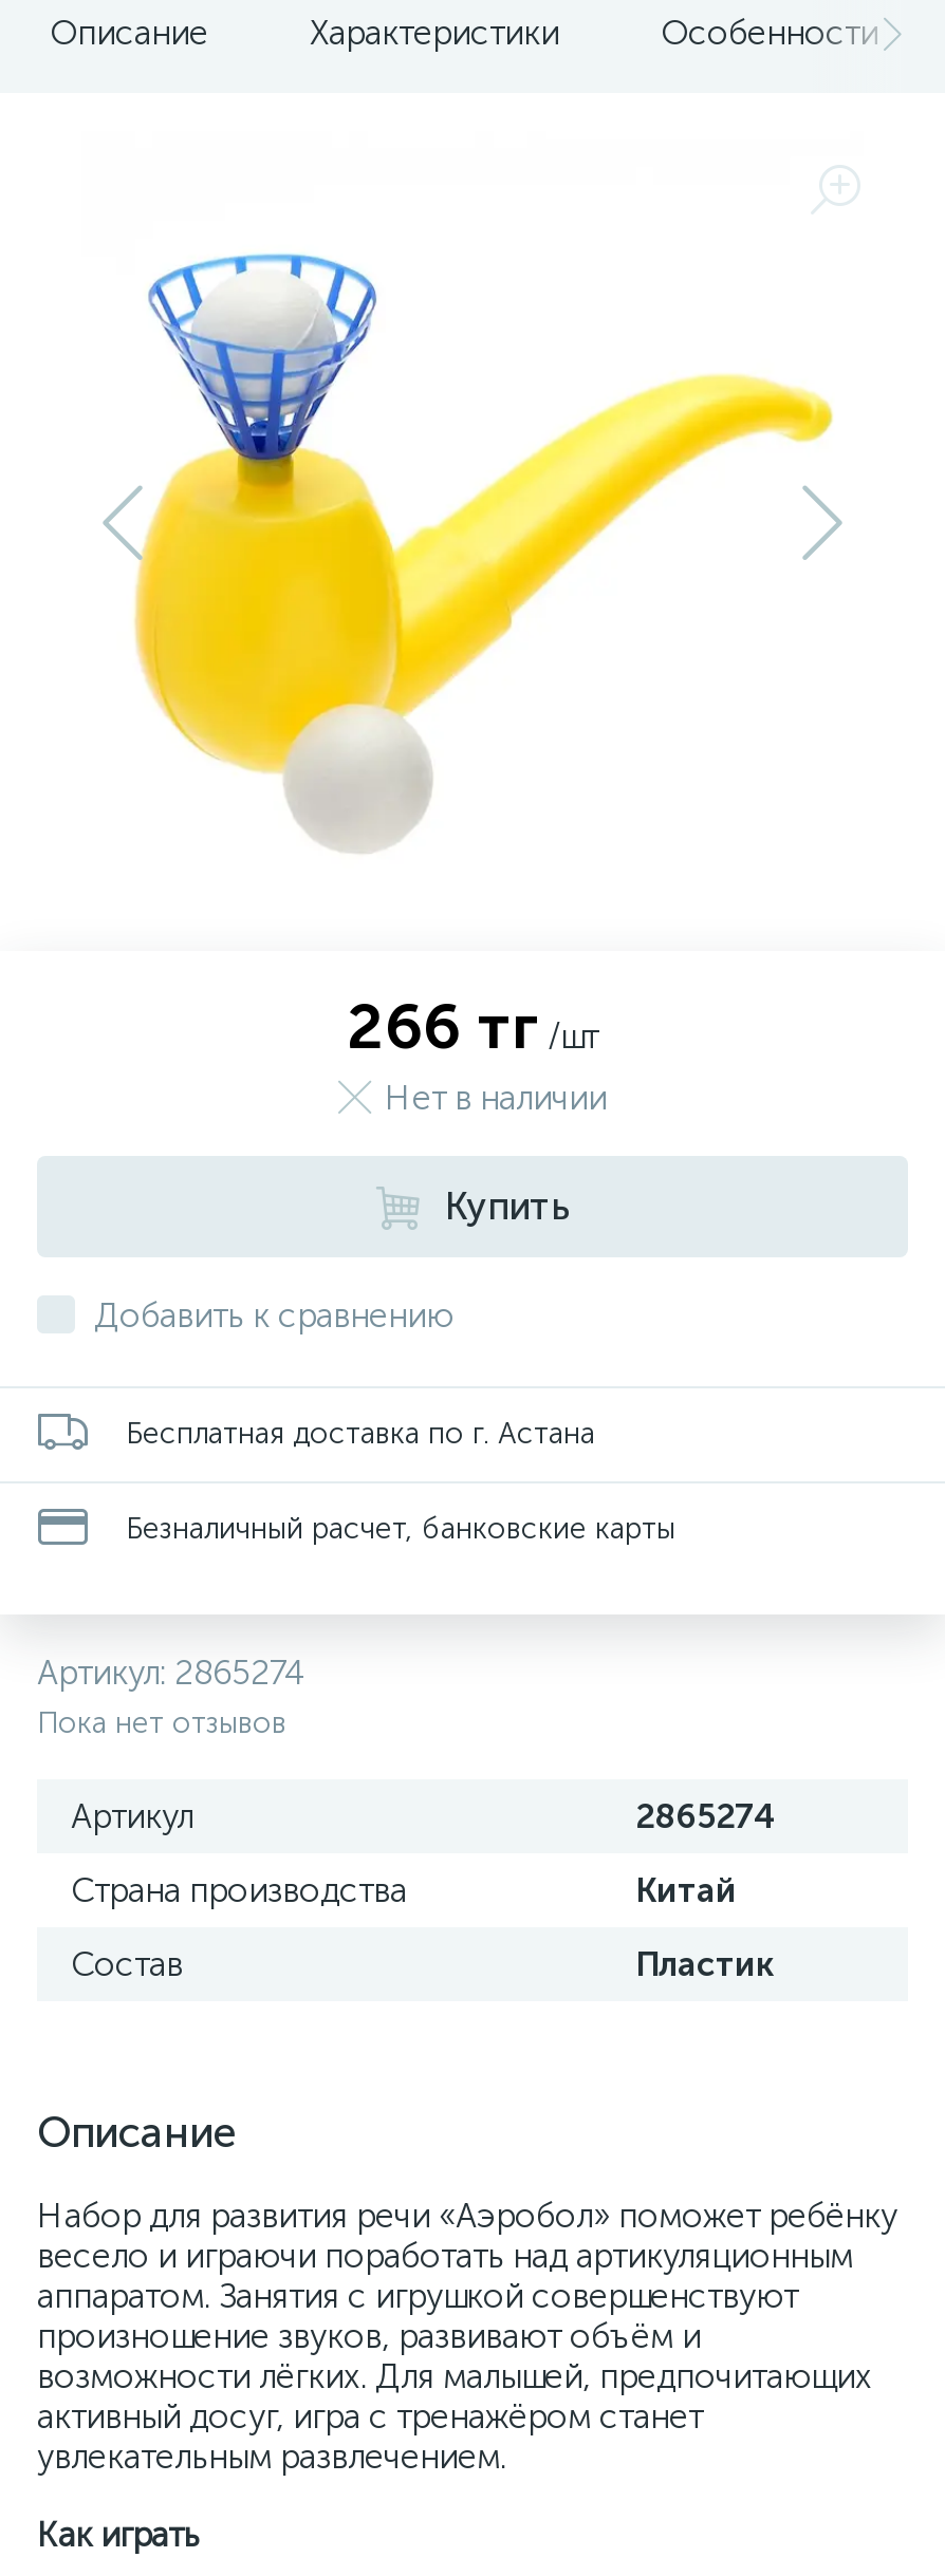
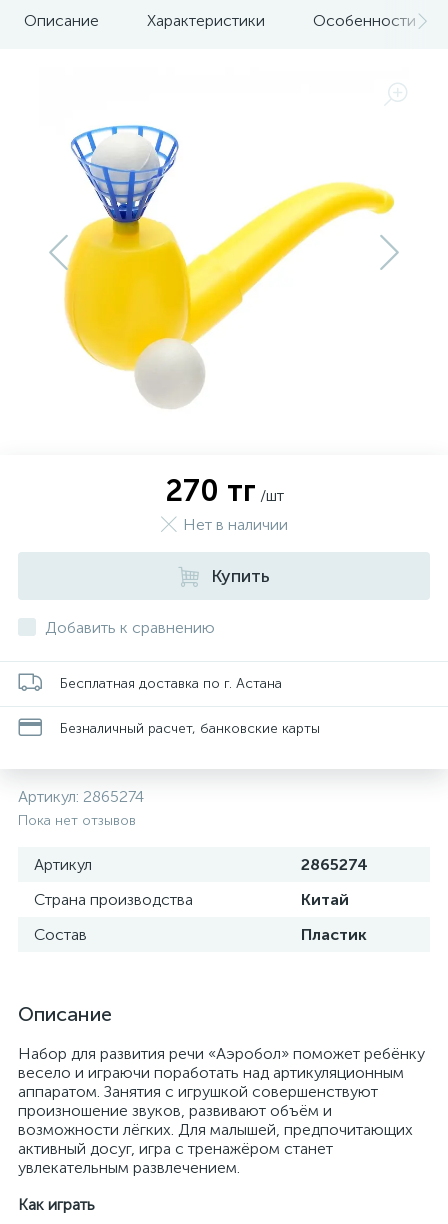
- 266 тг /шт
+ 270 тг /шт
